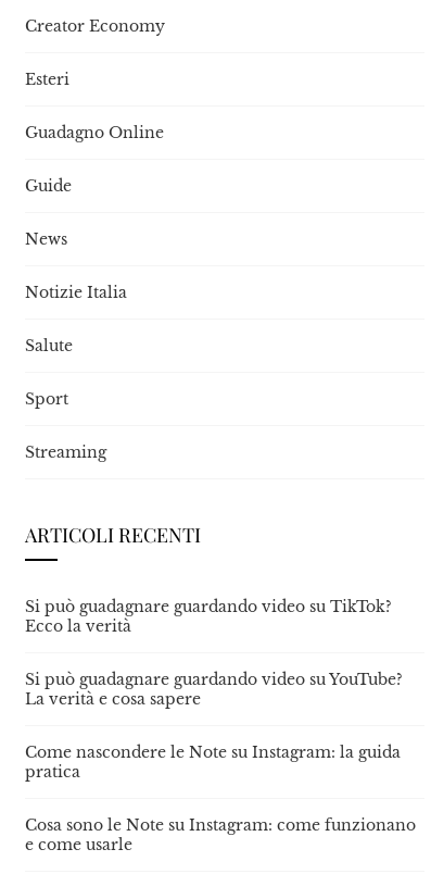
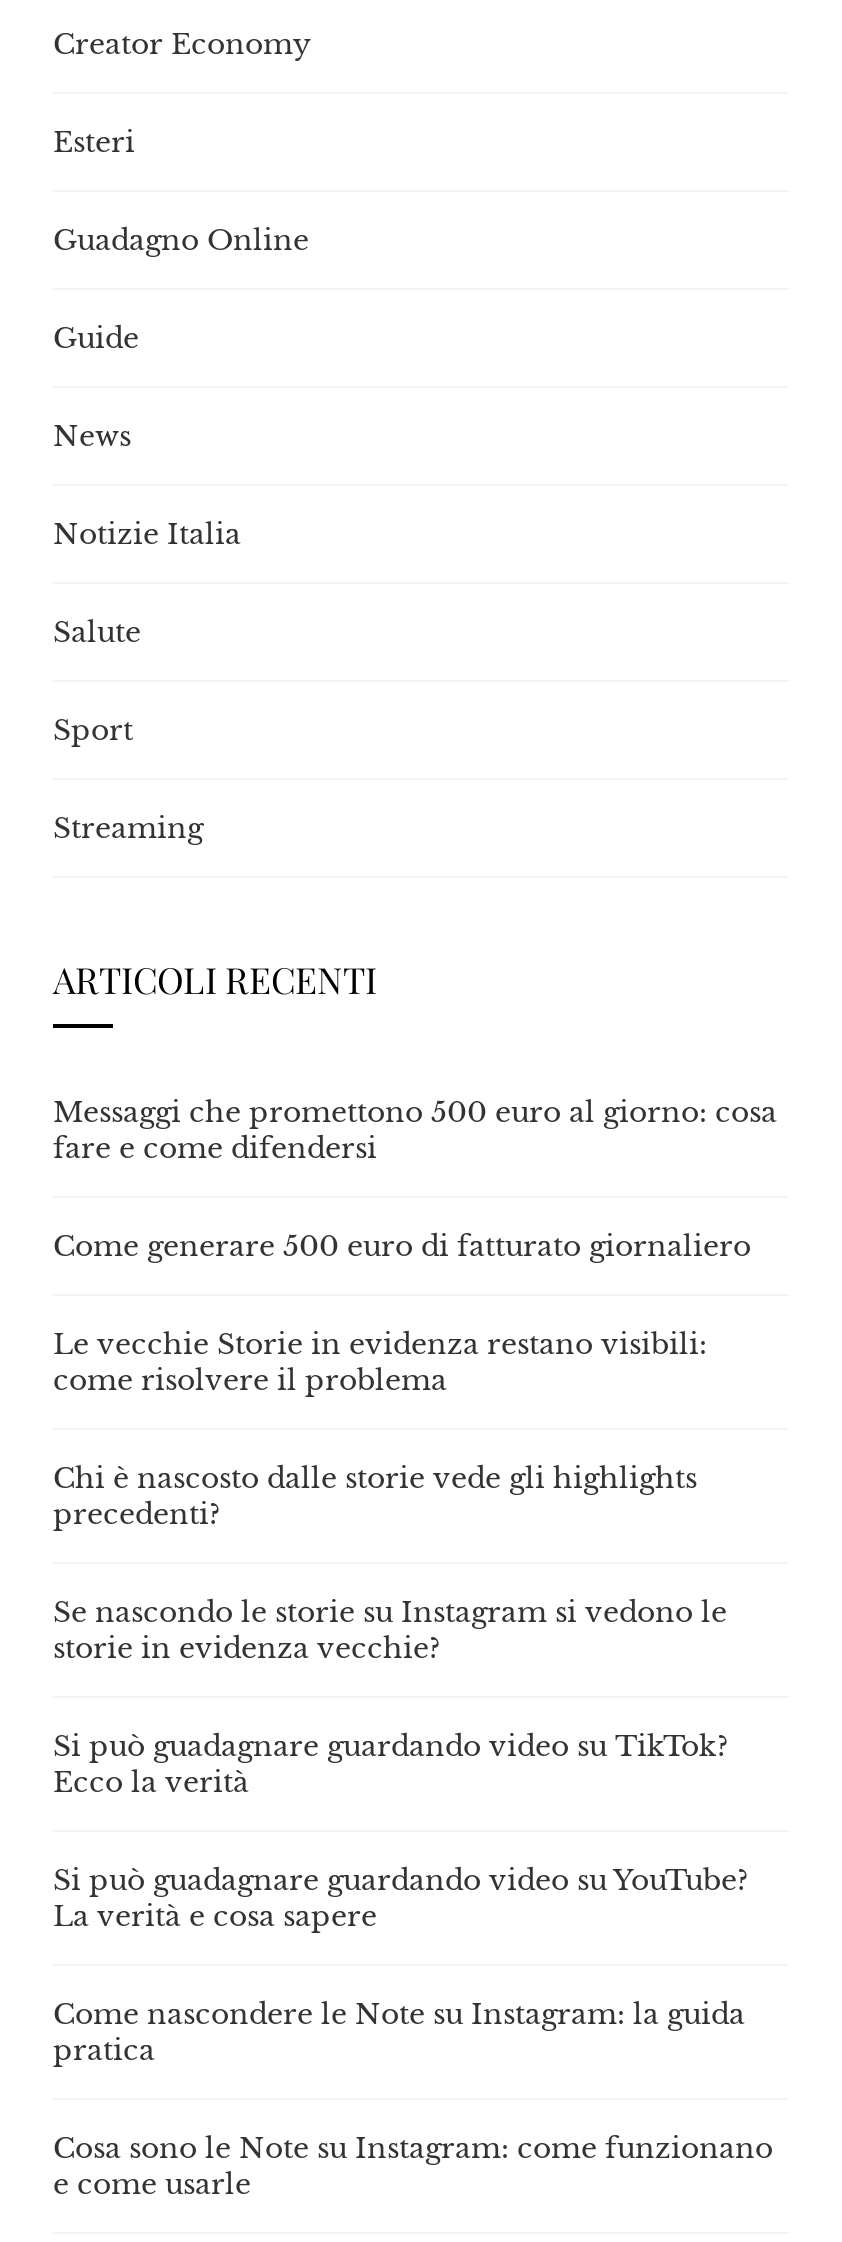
+ Messaggi che promettono 500 euro al giorno: cosa
+ fare e come difendersi
+ Come generare 500 euro di fatturato giornaliero
+ Le vecchie Storie in evidenza restano visibili:
+ come risolvere il problema
+ Chi è nascosto dalle storie vede gli highlights
+ precedenti?
+ Se nascondo le storie su Instagram si vedono le
+ storie in evidenza vecchie?
